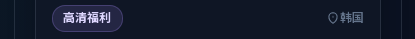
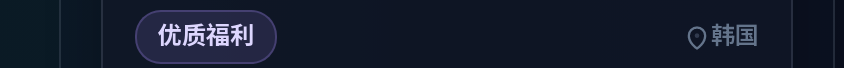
- 高清福利
+ 优质福利
